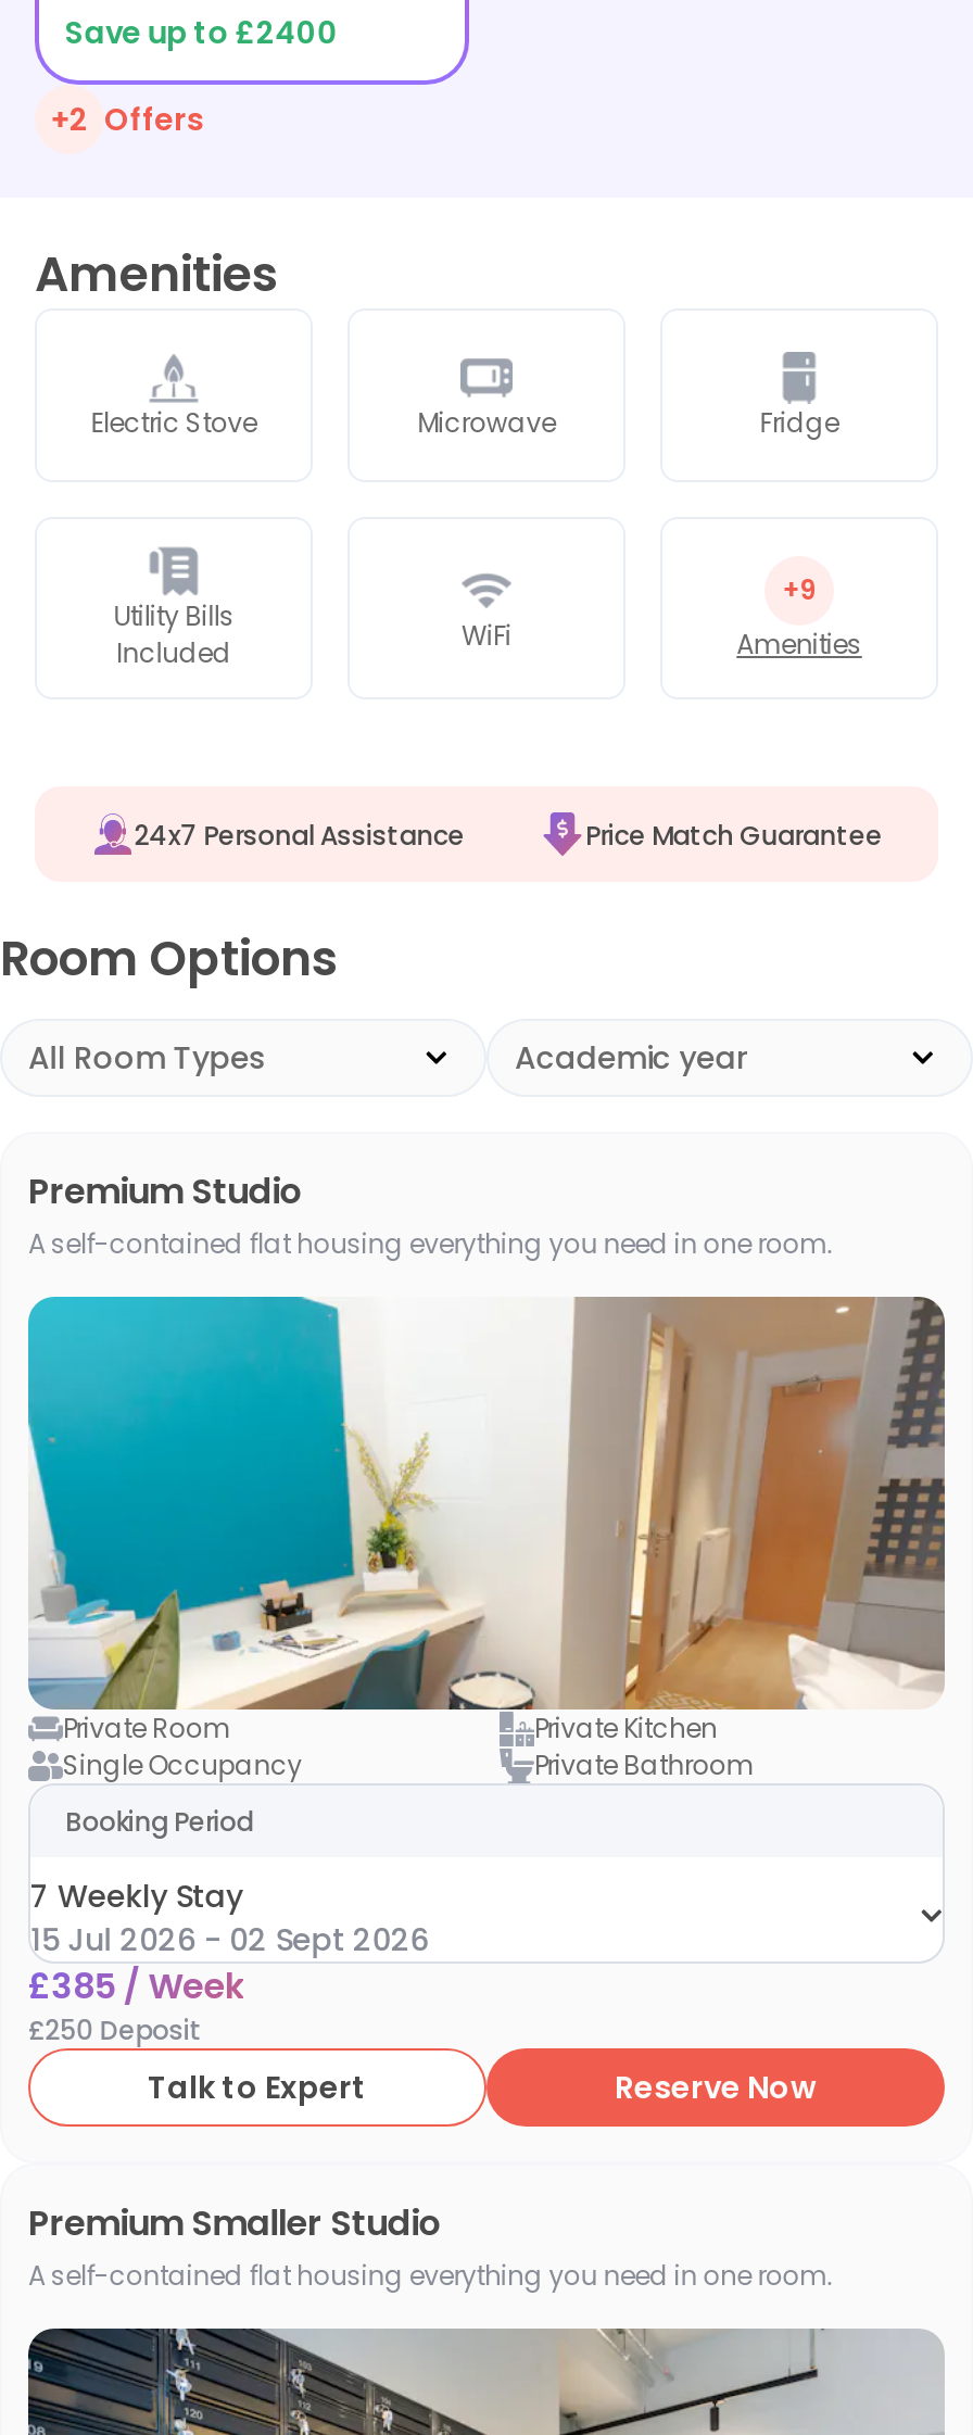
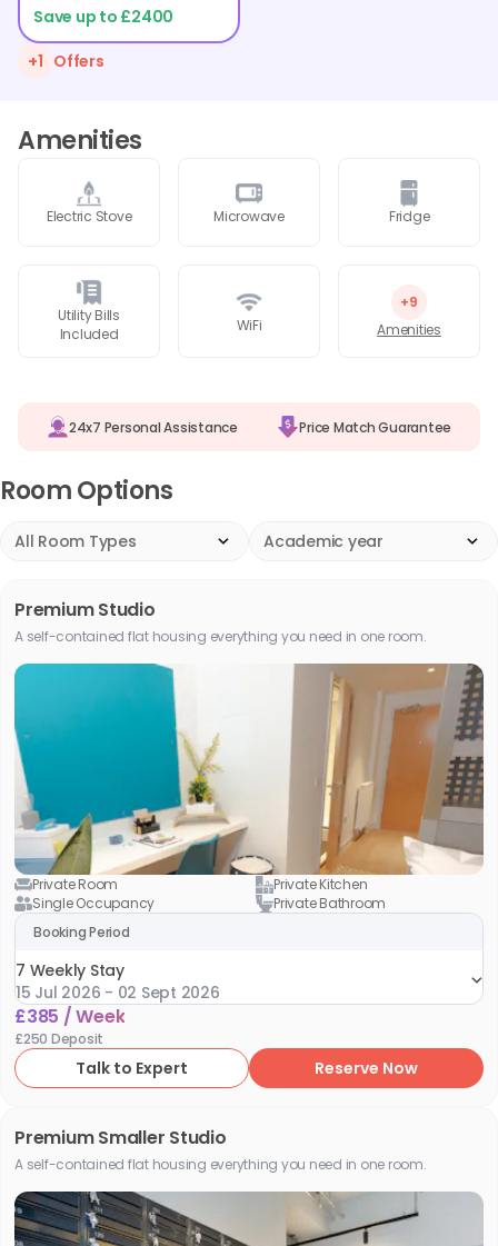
- +2 Offers
+ +1 Offers
